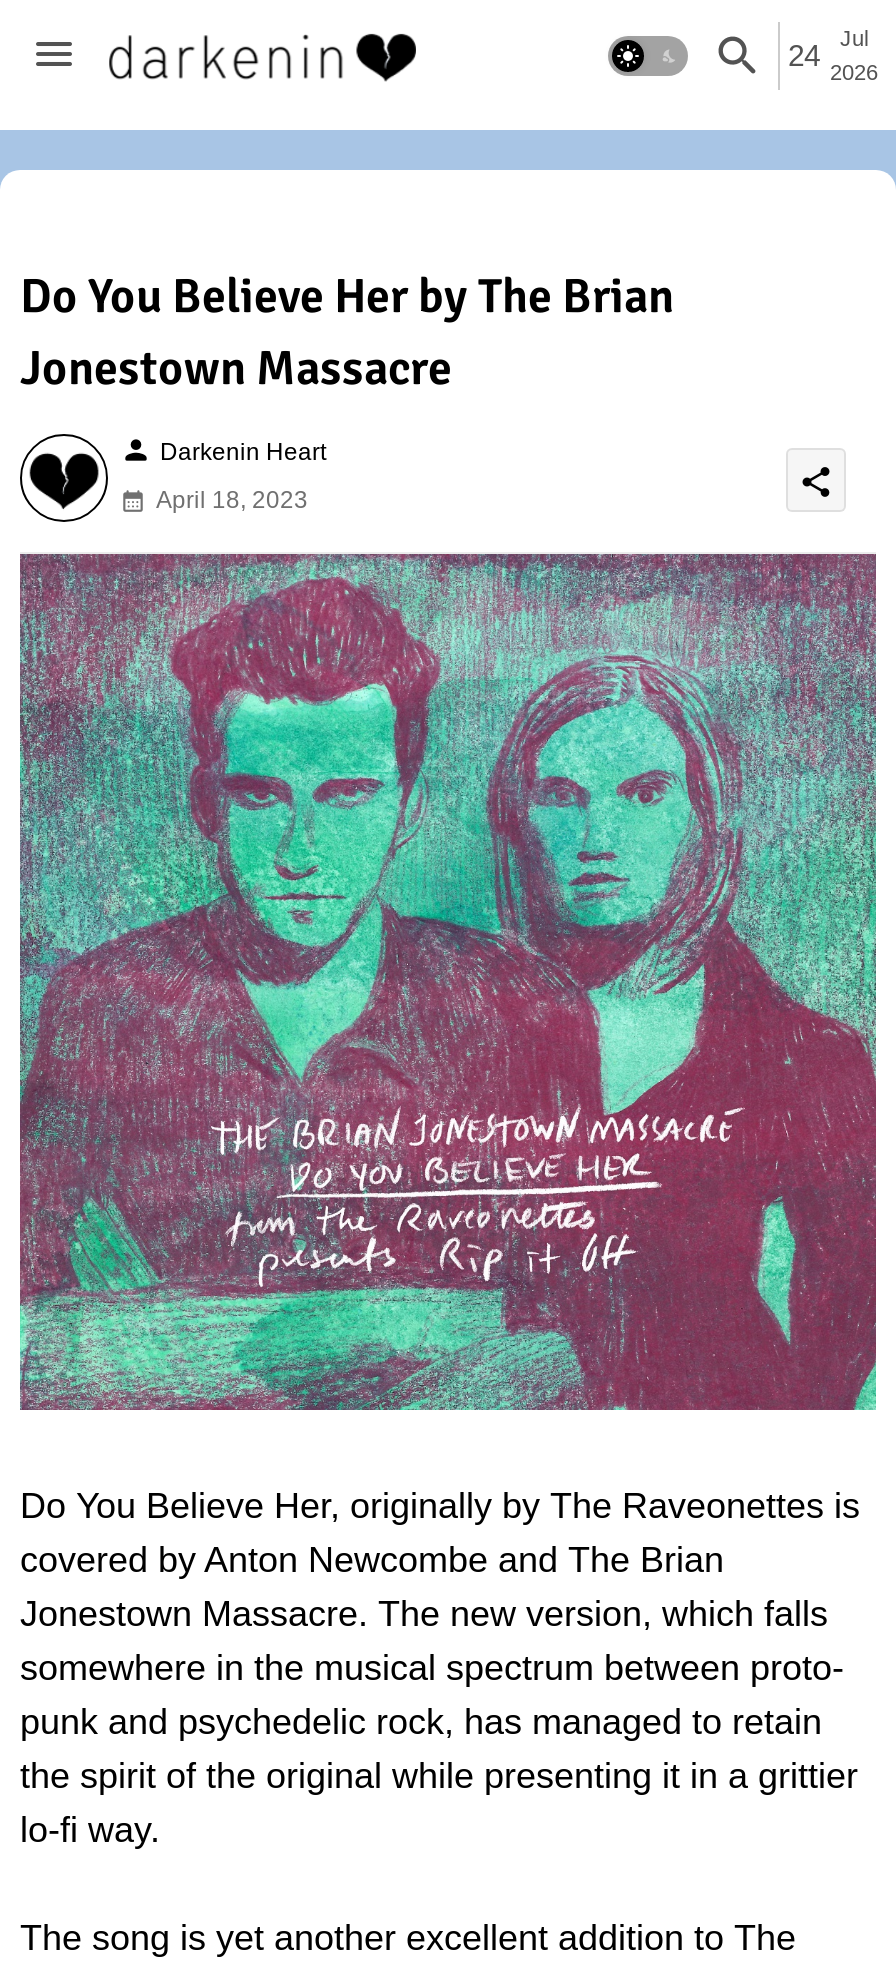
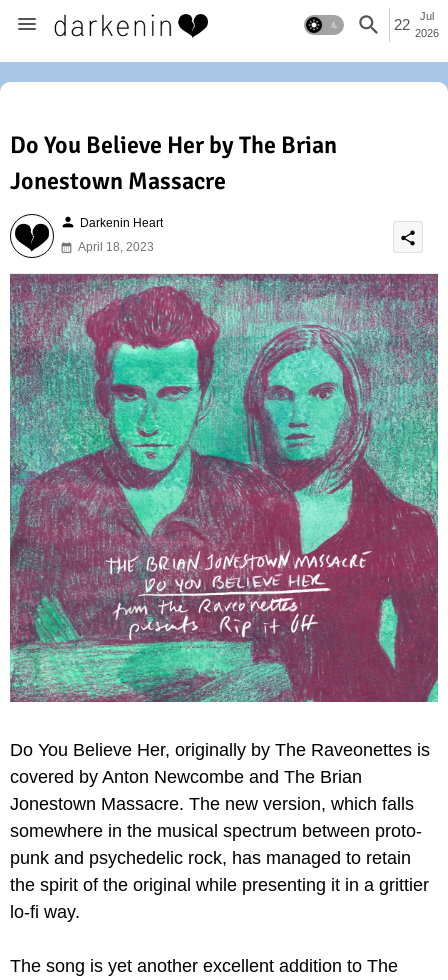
- 24 2026
+ 22 2026
